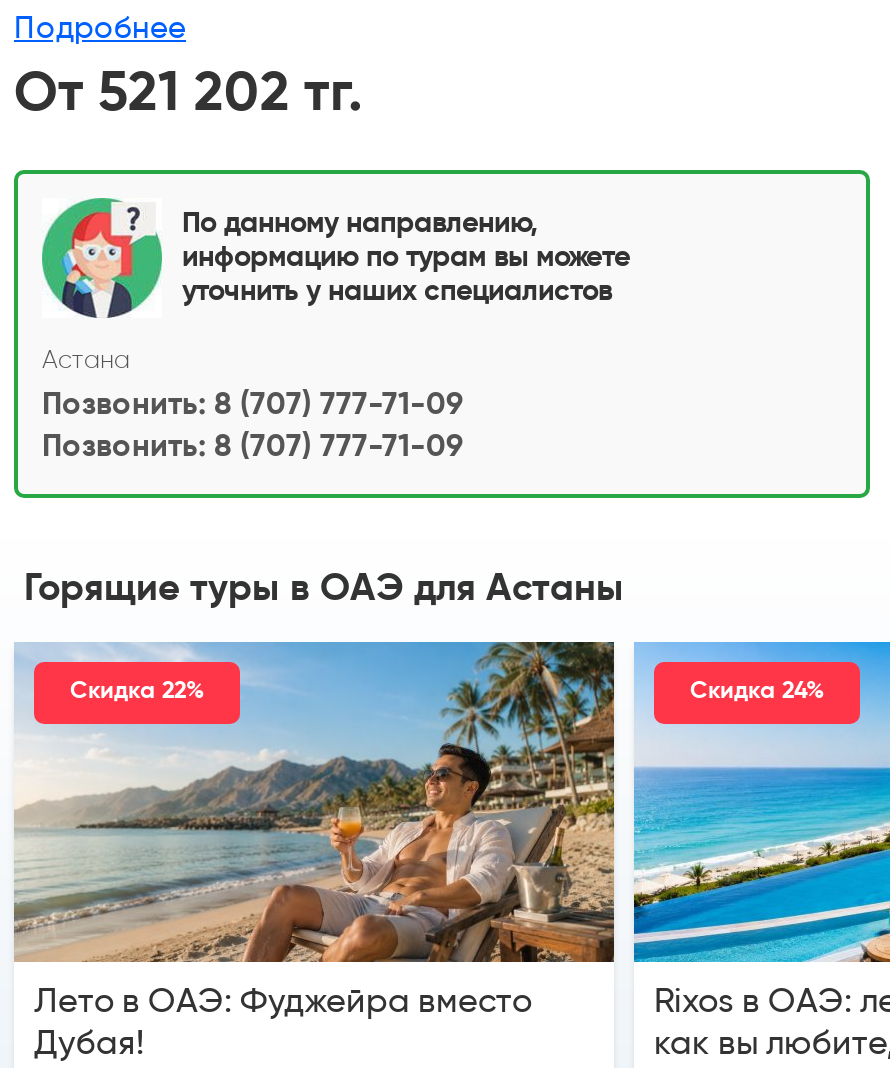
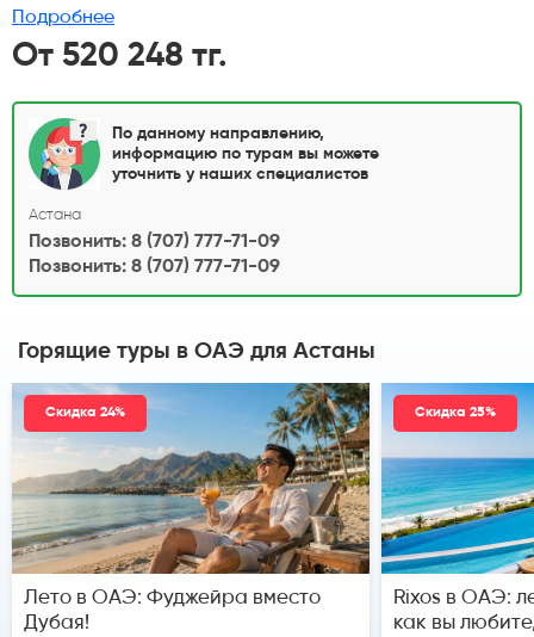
- От 521 202 тг.
+ От 520 248 тг.

- Скидка 22%
+ Скидка 24%

- Скидка 24%
+ Скидка 25%
